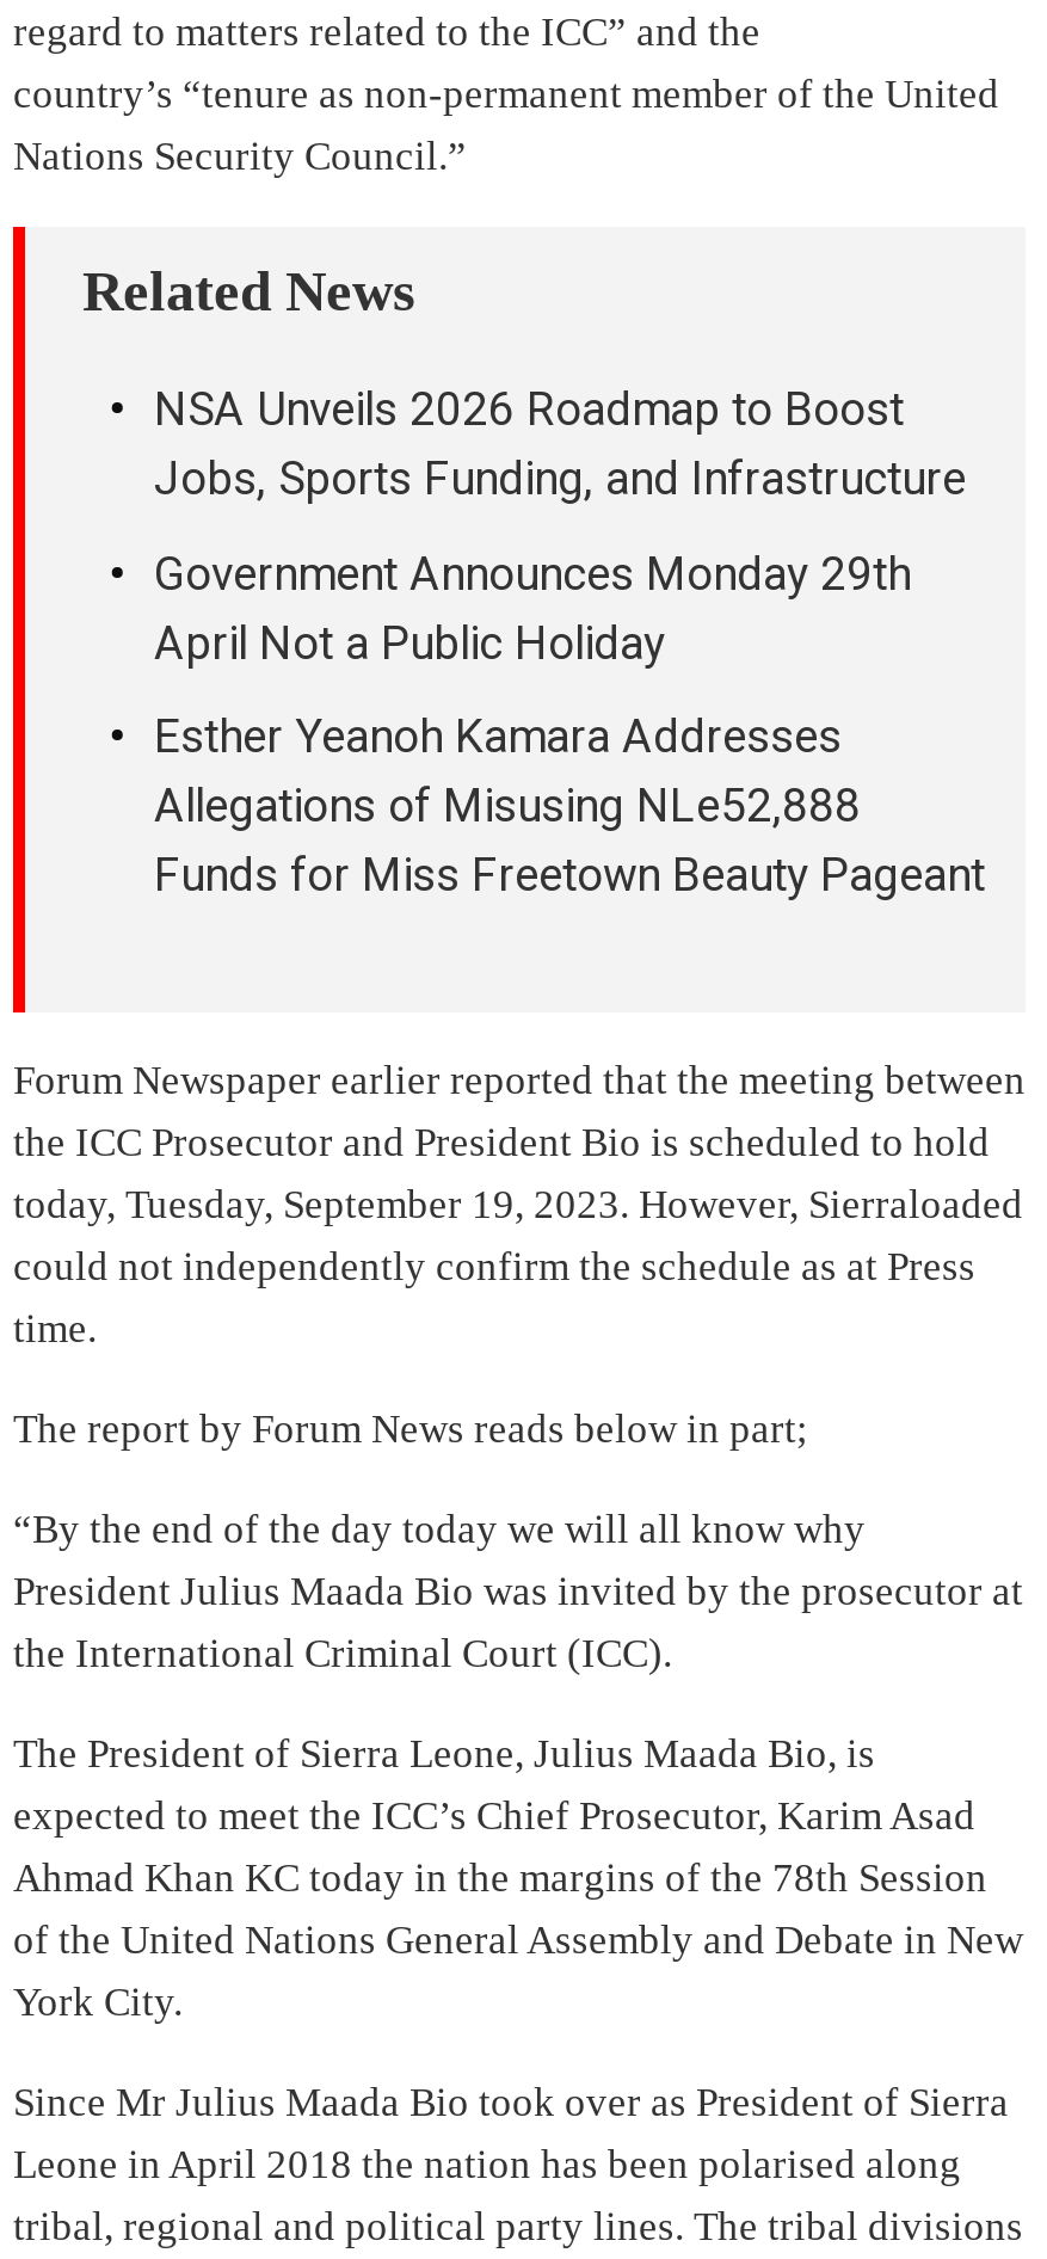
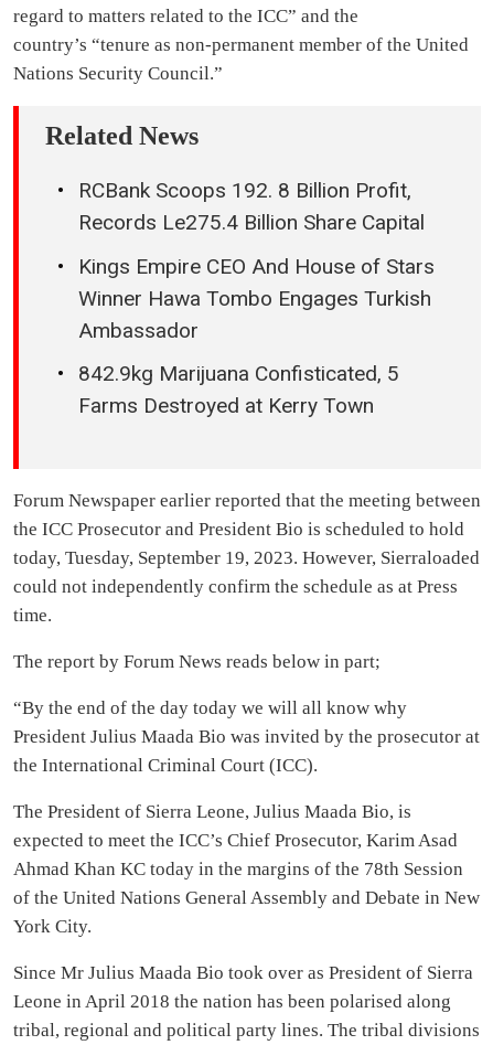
- NSA Unveils 2026 Roadmap to Boost
- Jobs, Sports Funding, and Infrastructure
+ RCBank Scoops 192. 8 Billion Profit,
+ Records Le275.4 Billion Share Capital

- Government Announces Monday 29th
- April Not a Public Holiday
+ Kings Empire CEO And House of Stars
+ Winner Hawa Tombo Engages Turkish
+ Ambassador

- Esther Yeanoh Kamara Addresses
- Allegations of Misusing NLe52,888
- Funds for Miss Freetown Beauty Pageant
+ 842.9kg Marijuana Confisticated, 5
+ Farms Destroyed at Kerry Town
